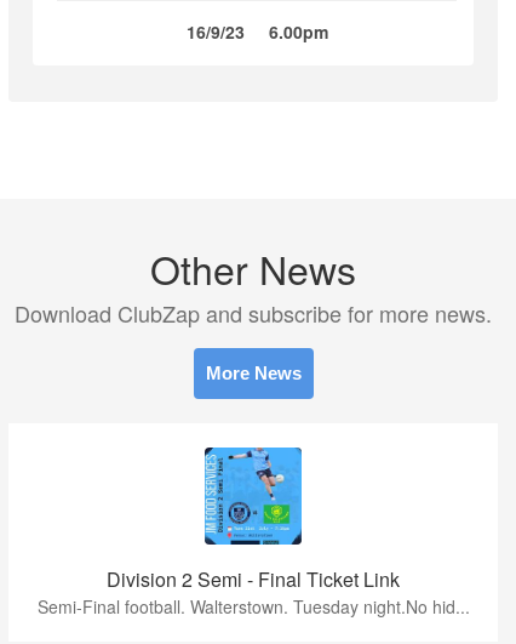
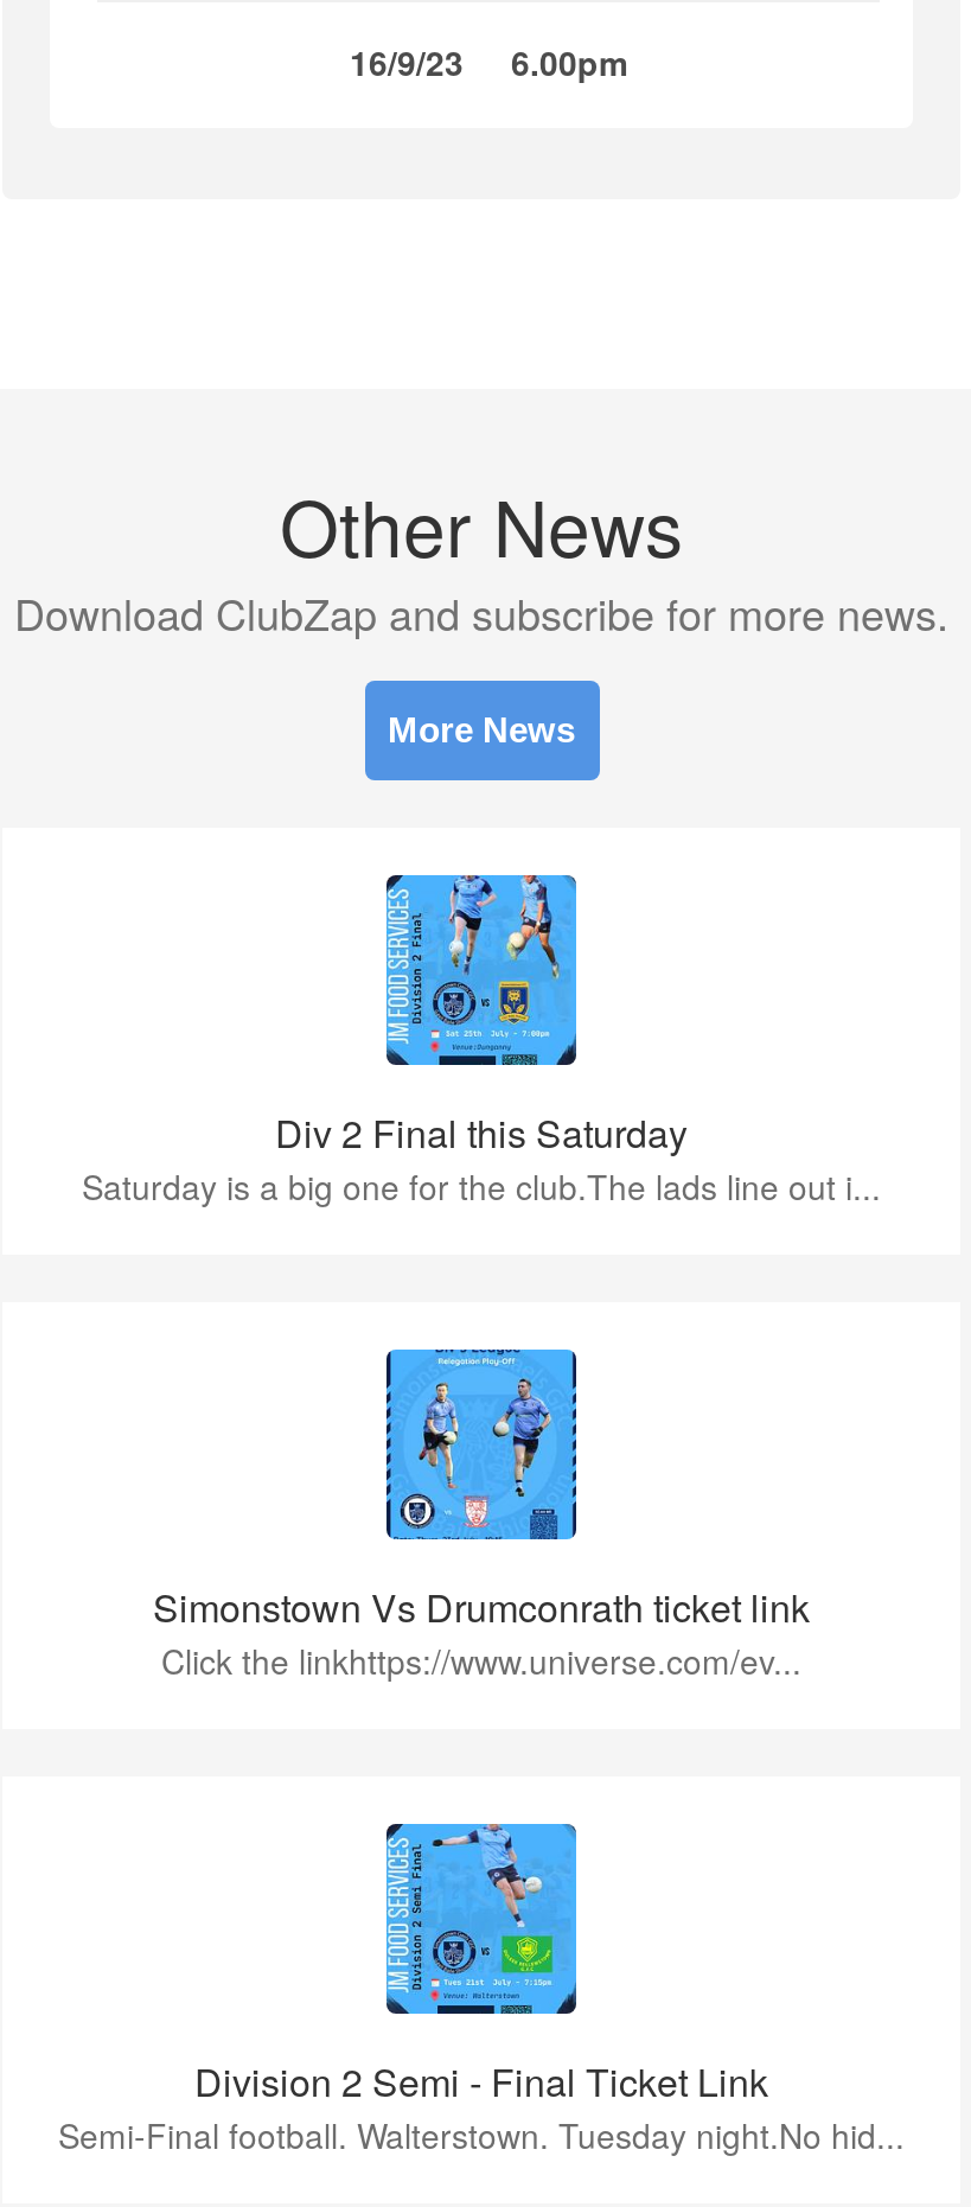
+ [image]
+ Div 2 Final this Saturday
+ Saturday is a big one for the club.The lads line out i...

+ [image]
+ Simonstown Vs Drumconrath ticket link
+ Click the linkhttps://www.universe.com/ev...
